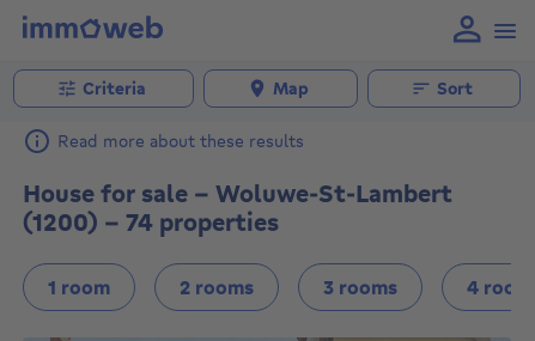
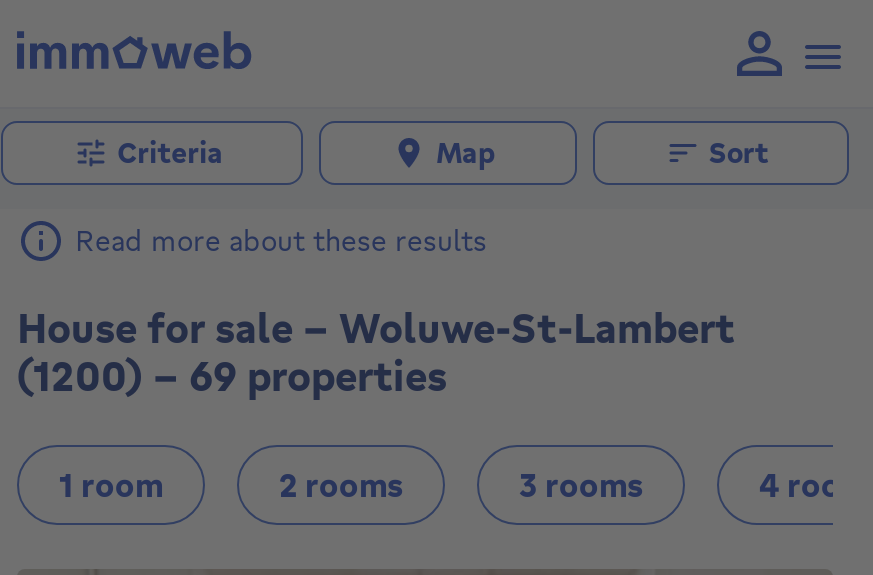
- (1200) - 74 properties
+ (1200) - 69 properties
